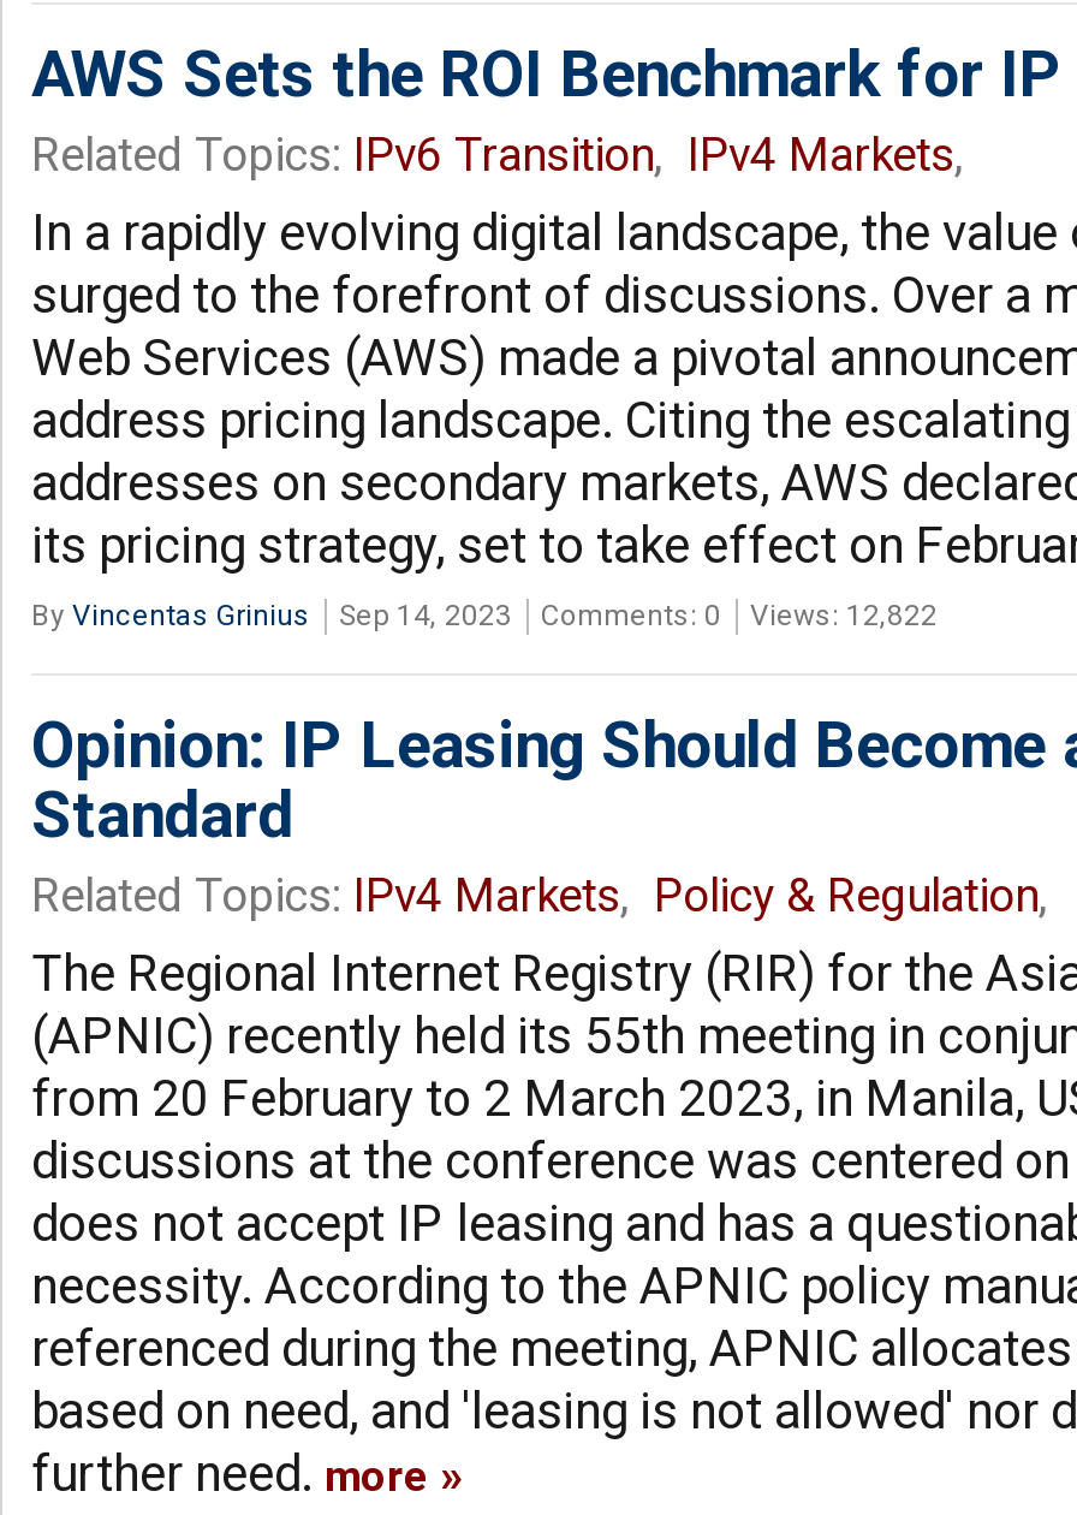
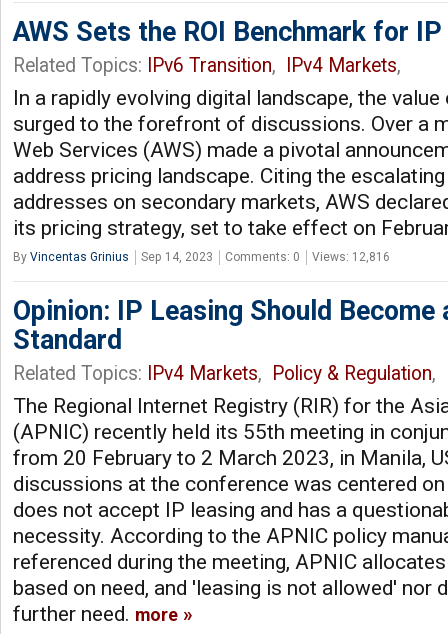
- By Vincentas Grinius Sep 14, 2023 Comments: 0 Views: 12,822
+ By Vincentas Grinius Sep 14, 2023 Comments: 0 Views: 12,816
